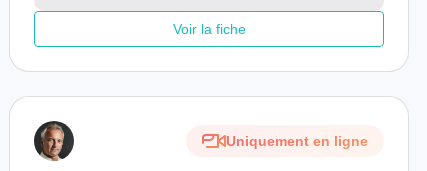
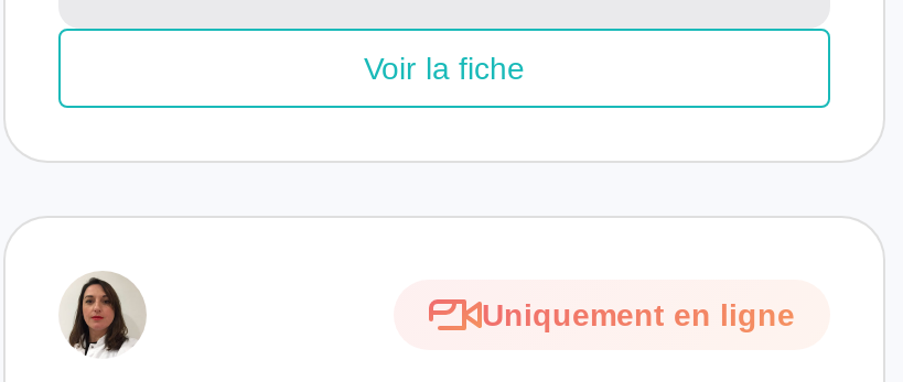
- [image]
+ [image]
